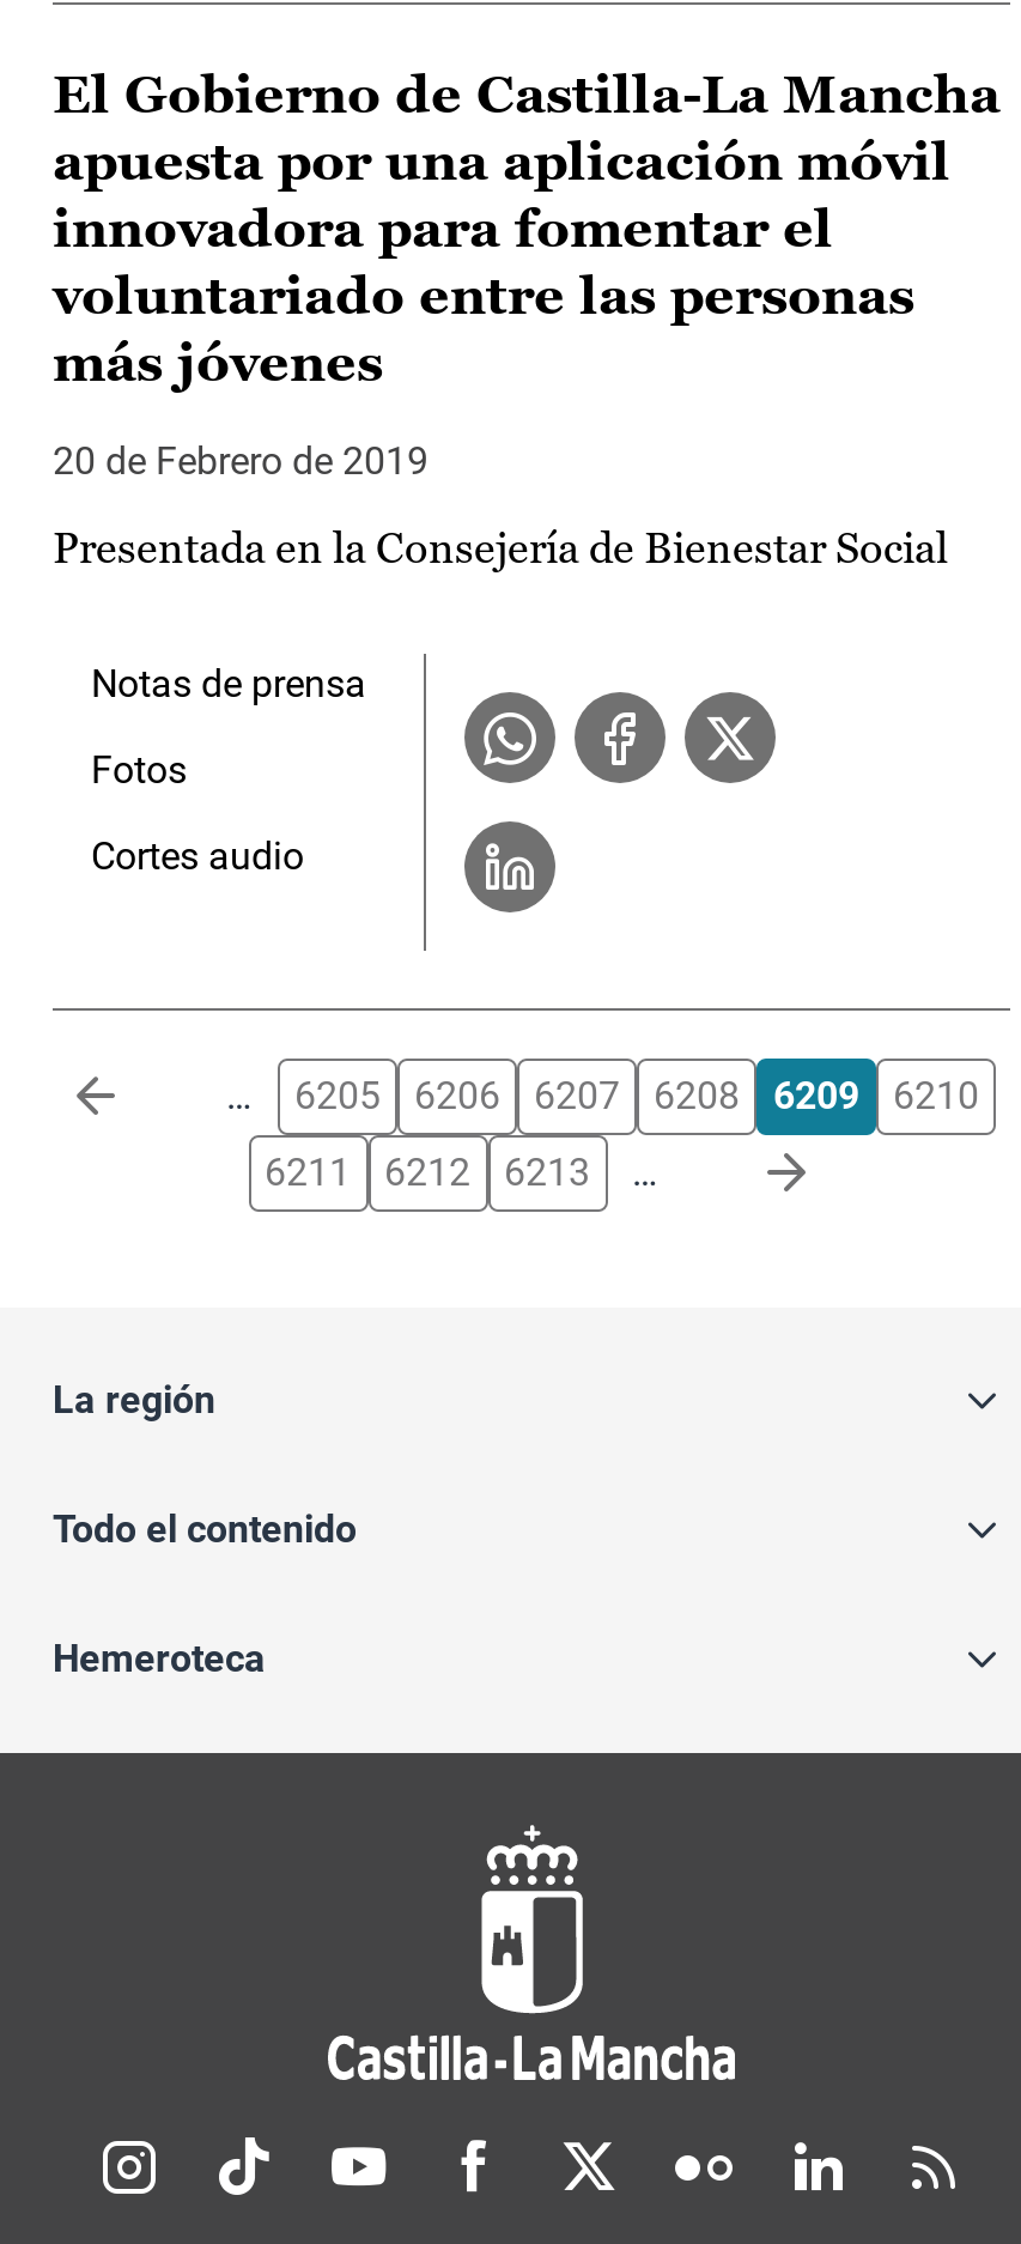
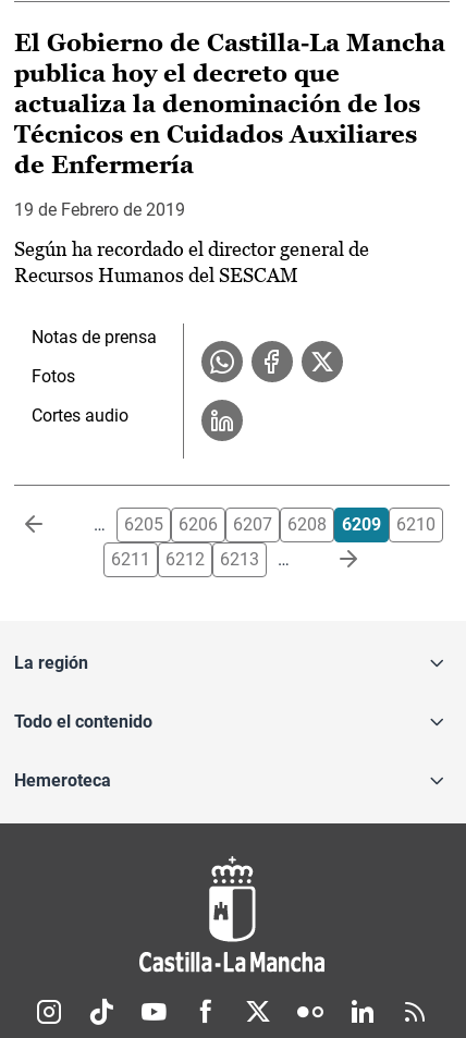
- apuesta por una aplicación móvil
- innovadora para fomentar el
- voluntariado entre las personas
- más jóvenes
+ publica hoy el decreto que
+ actualiza la denominación de los
+ Técnicos en Cuidados Auxiliares
+ de Enfermería

- 20 de Febrero de 2019
+ 19 de Febrero de 2019

- Presentada en la Consejería de Bienestar Social
+ Según ha recordado el director general de
+ Recursos Humanos del SESCAM
